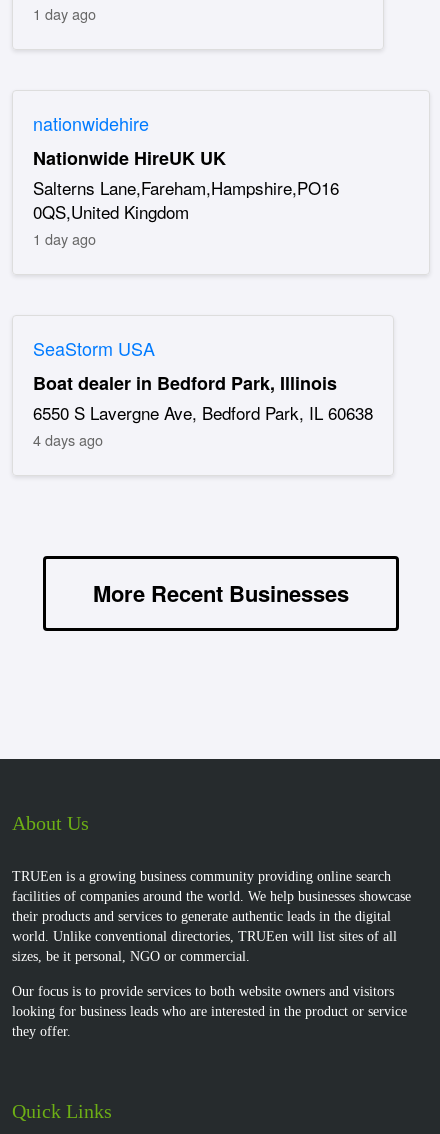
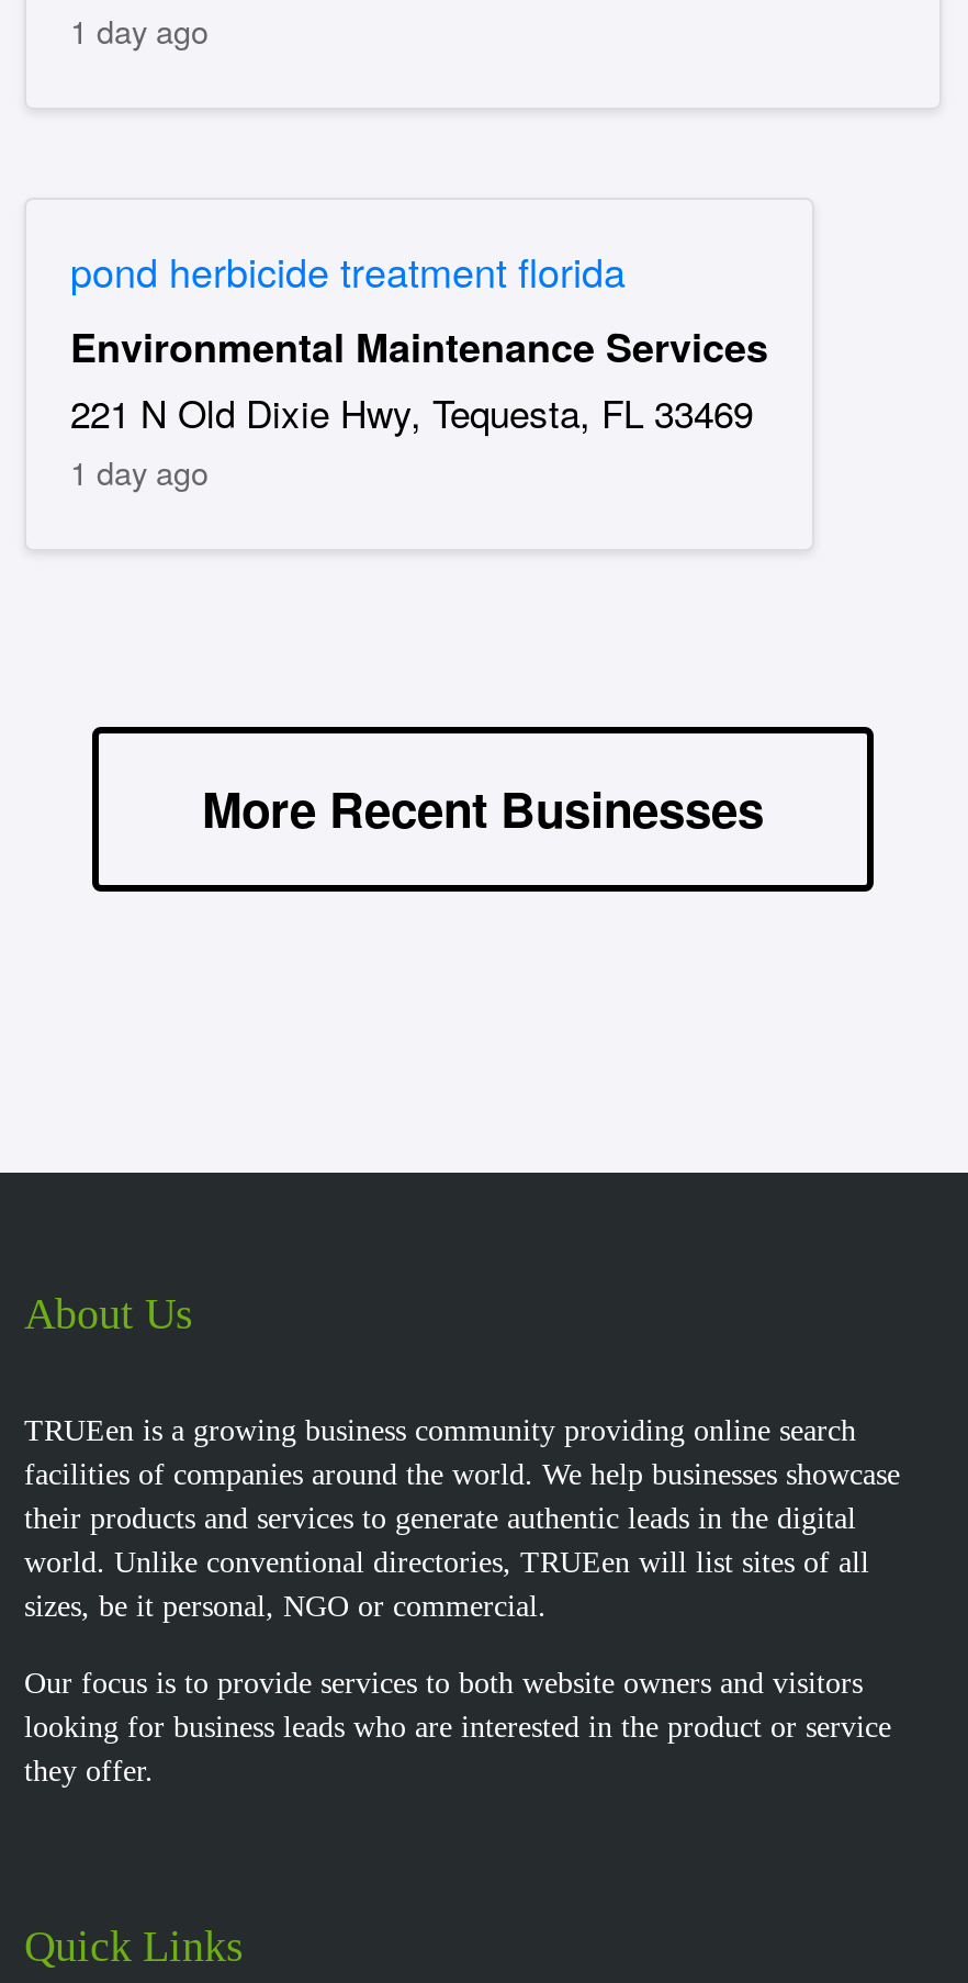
- nationwidehire
- Nationwide HireUK UK
- Salterns Lane,Fareham,Hampshire,PO16
- 0QS,United Kingdom
+ pond herbicide treatment florida
+ Environmental Maintenance Services
+ 221 N Old Dixie Hwy, Tequesta, FL 33469

- SeaStorm USA
- Boat dealer in Bedford Park, Illinois
- 6550 S Lavergne Ave, Bedford Park, IL 60638
- 4 days ago
